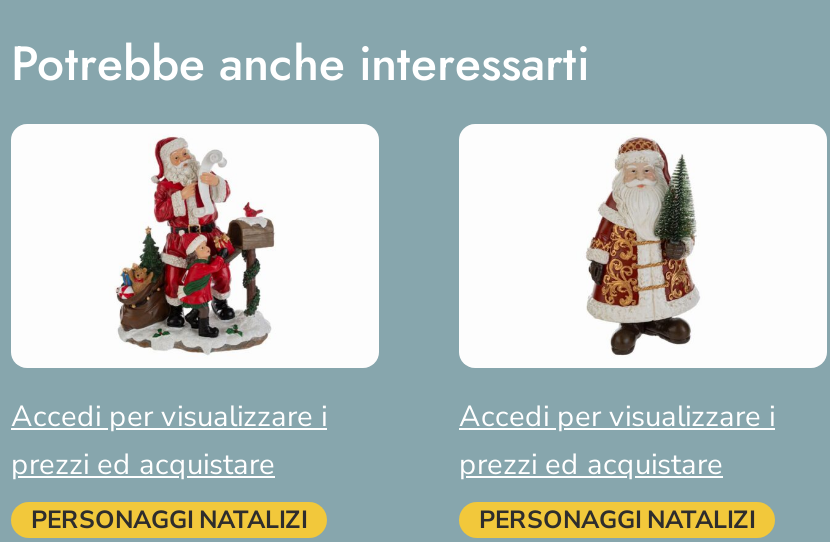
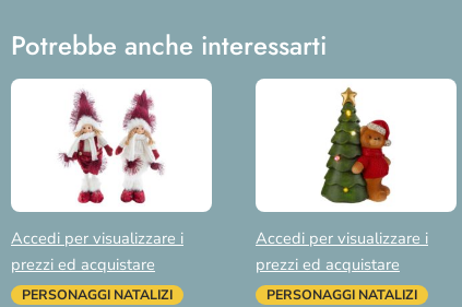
- [image]
+ [image]

- [image]
+ [image]
